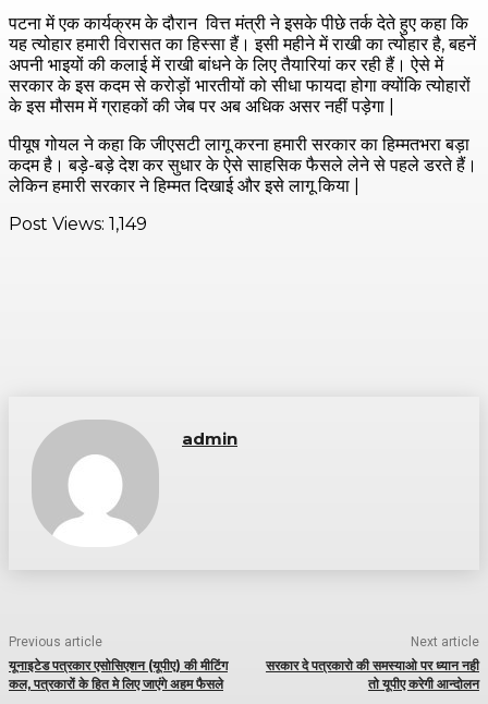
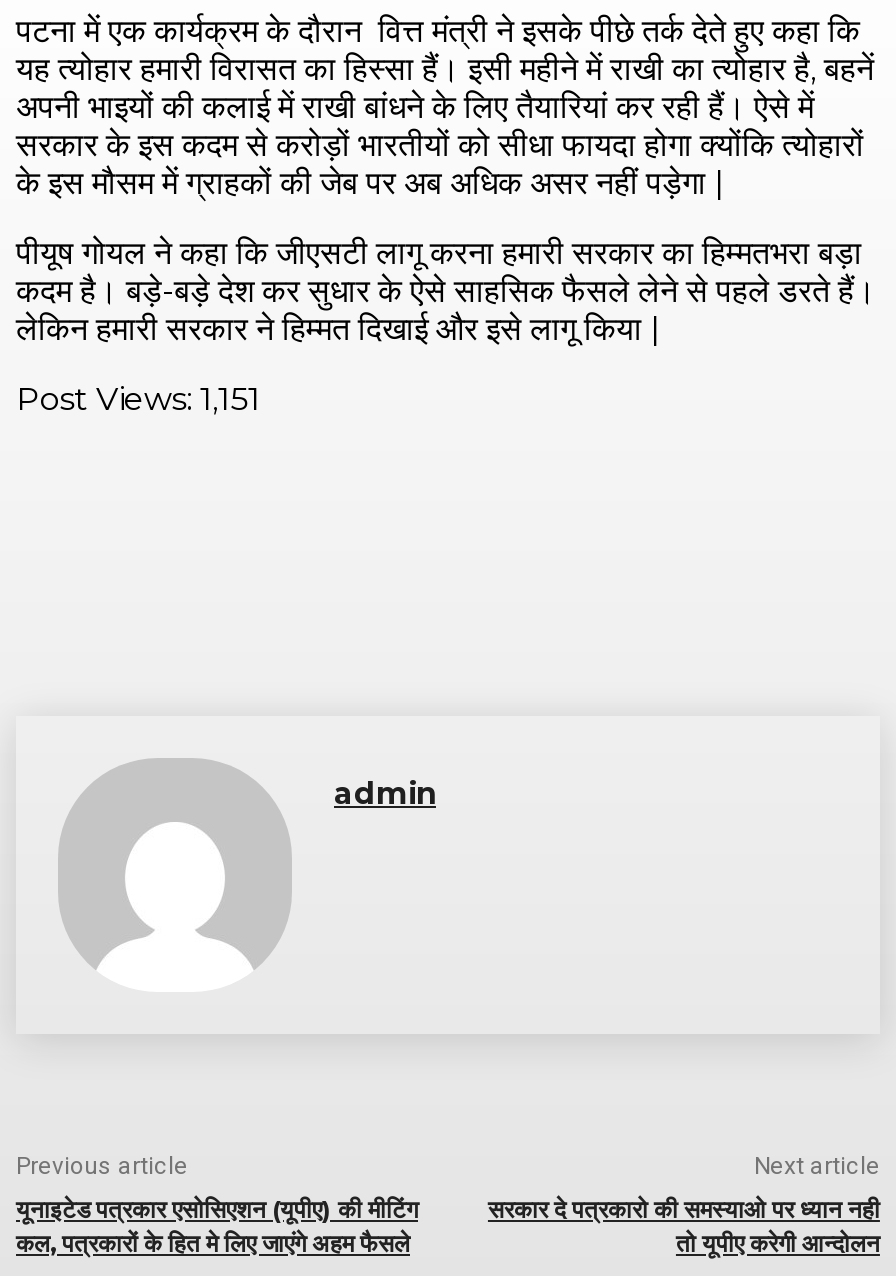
- Post Views: 1,149
+ Post Views: 1,151
